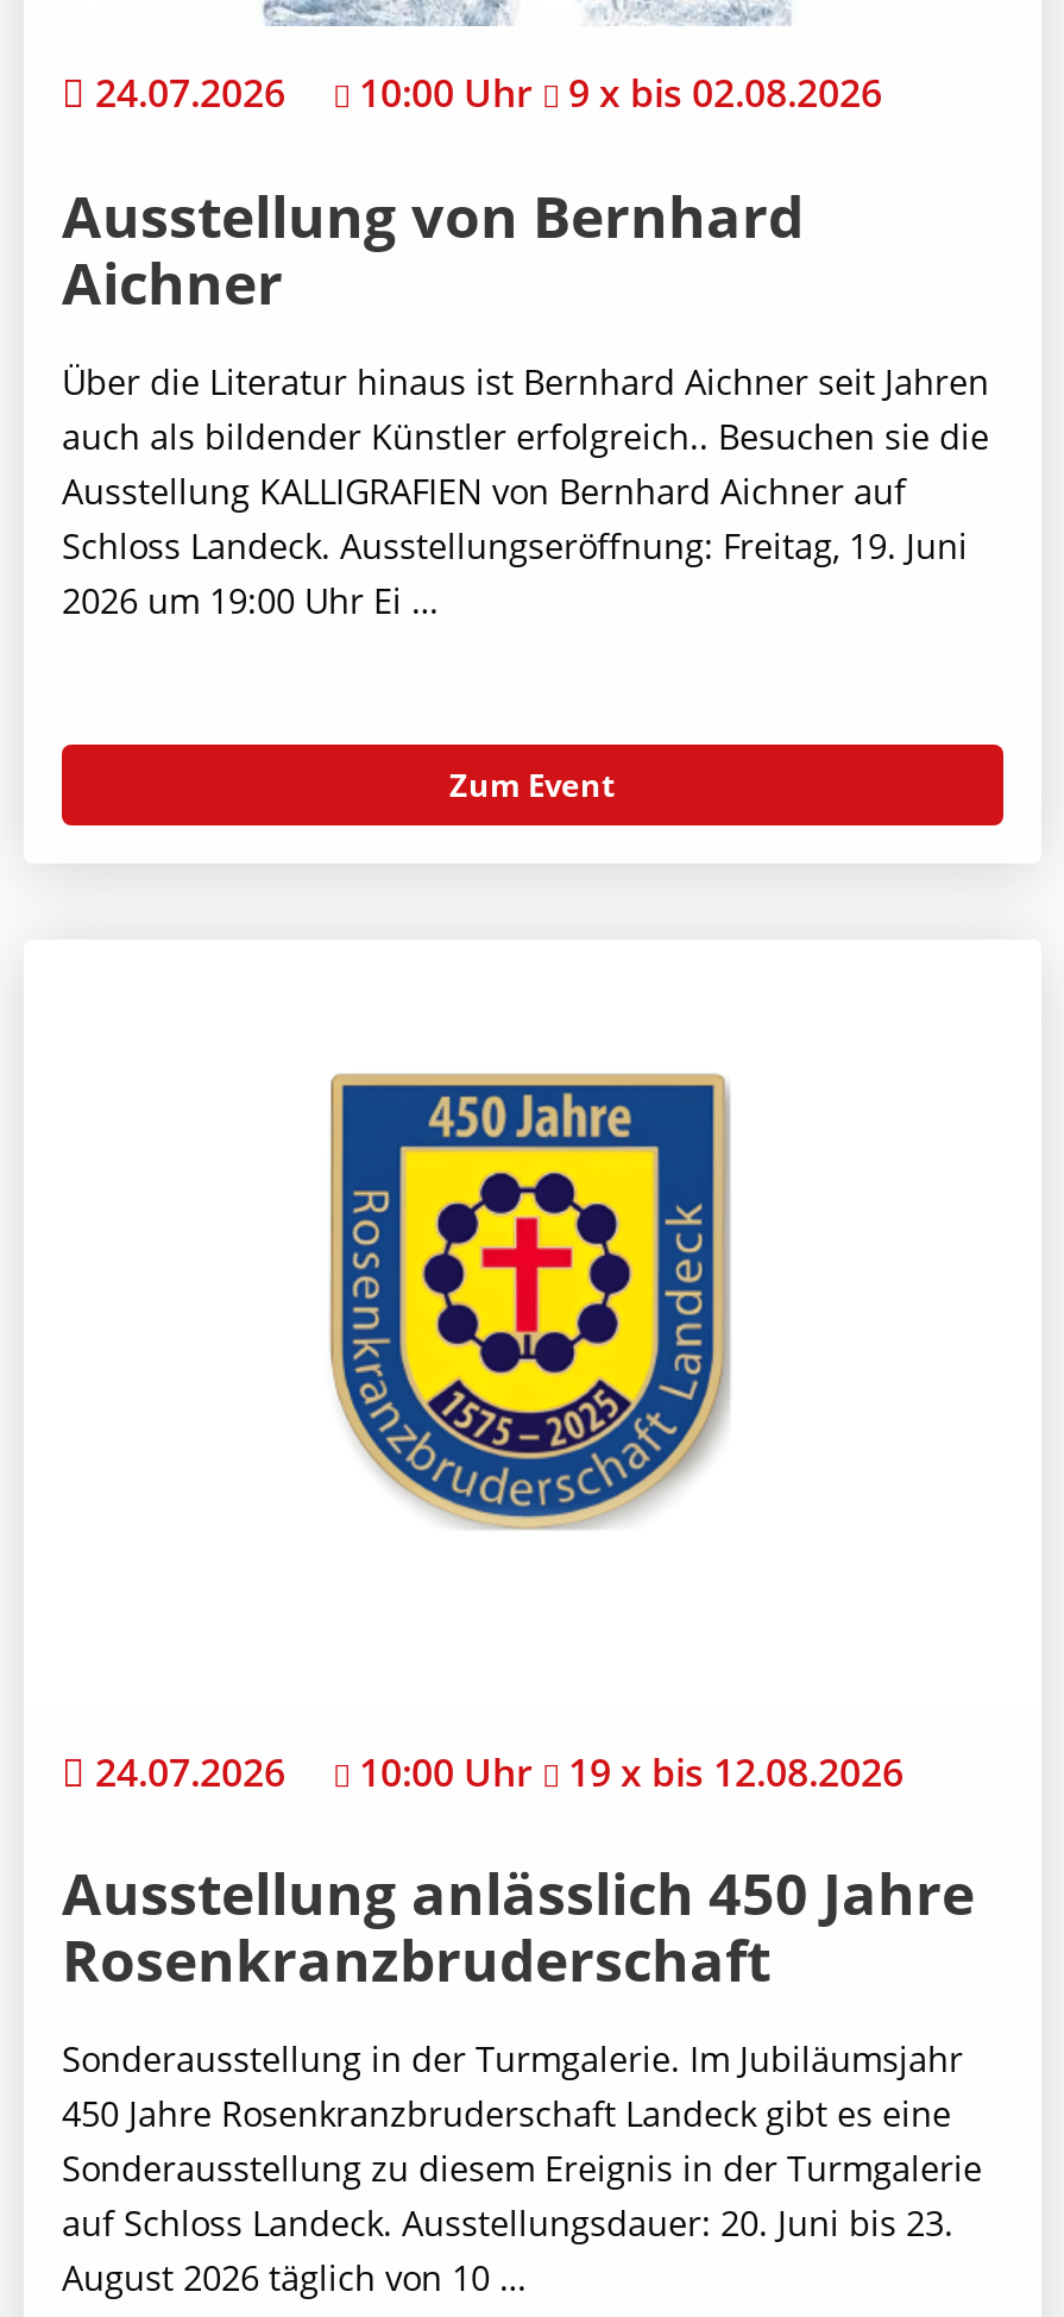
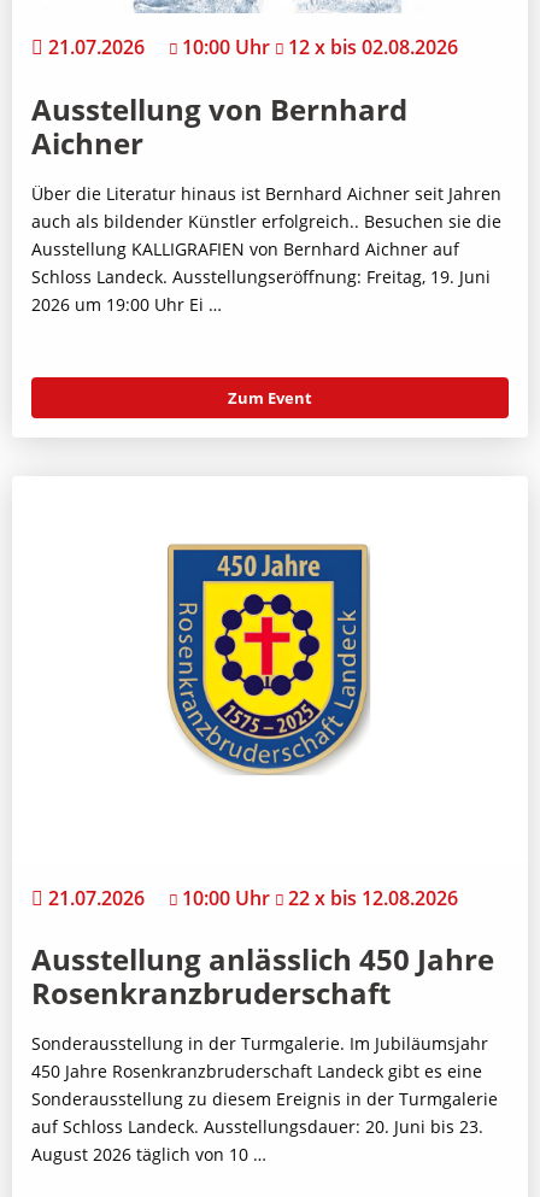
- 24.07.2026
+ 21.07.2026

- 9 x bis 02.08.2026
+ 12 x bis 02.08.2026

- 24.07.2026
+ 21.07.2026

- 19 x bis 12.08.2026
+ 22 x bis 12.08.2026
